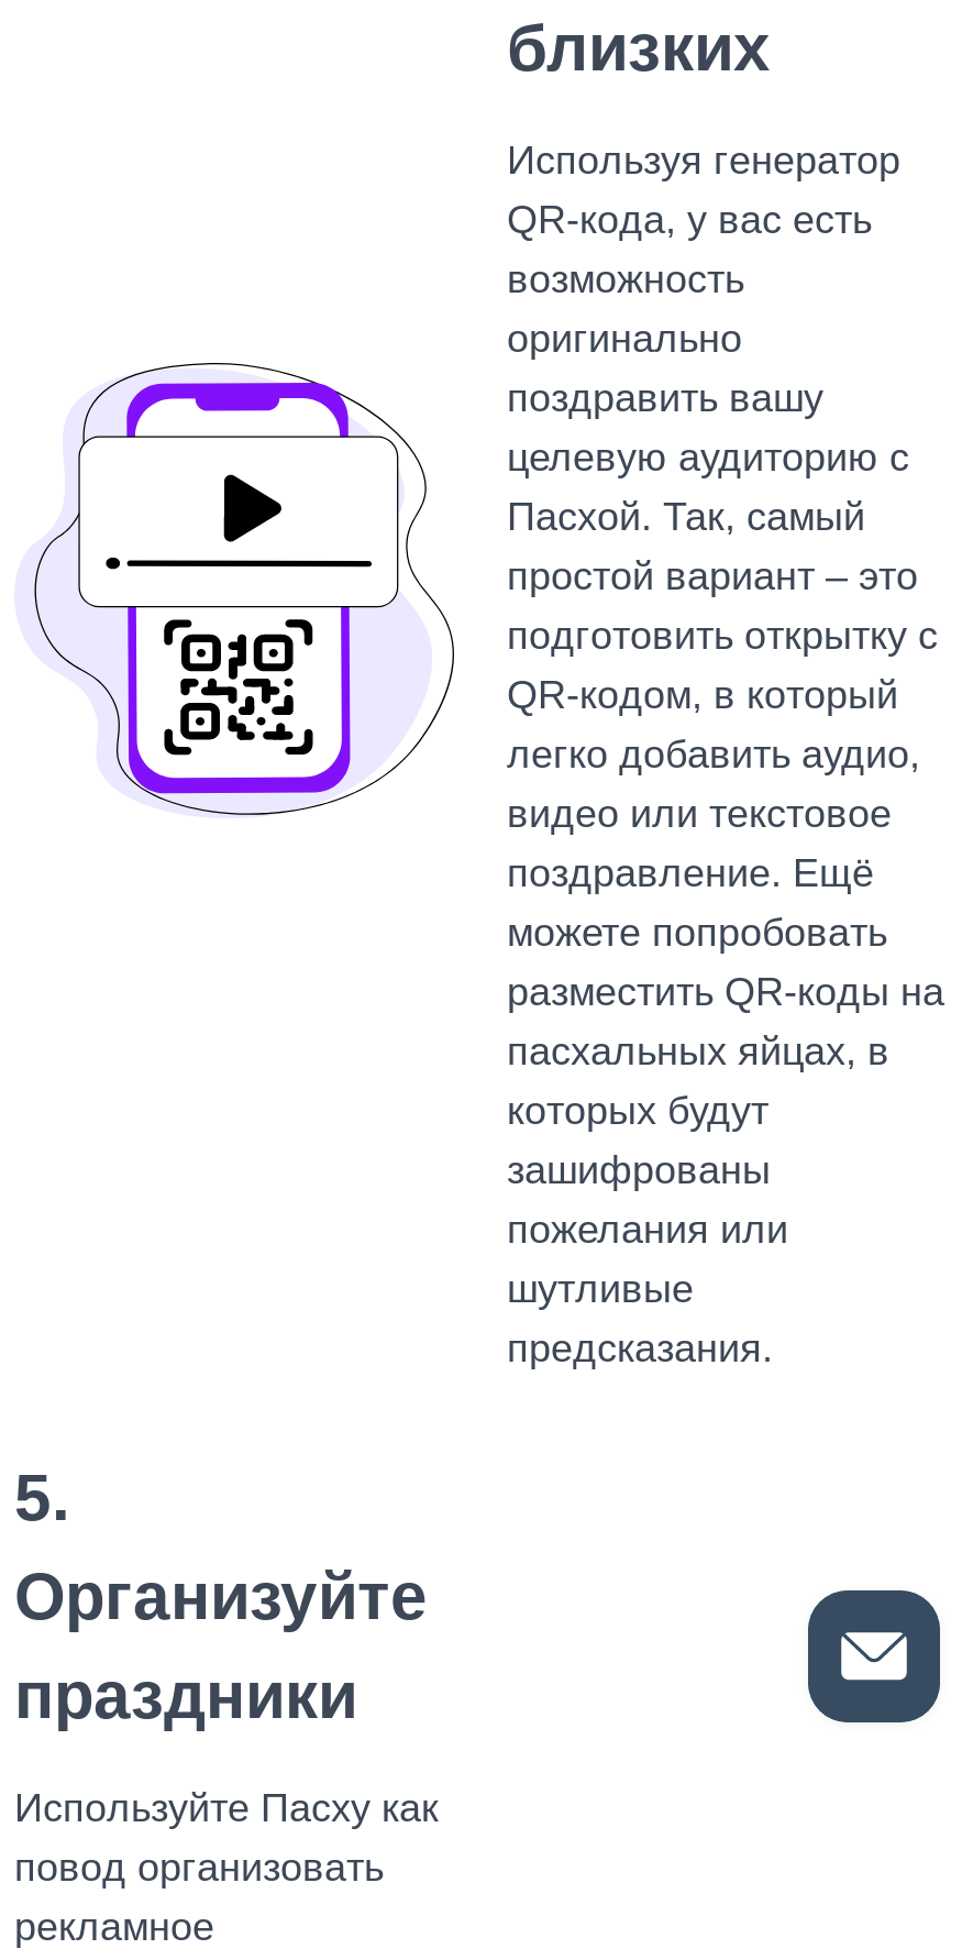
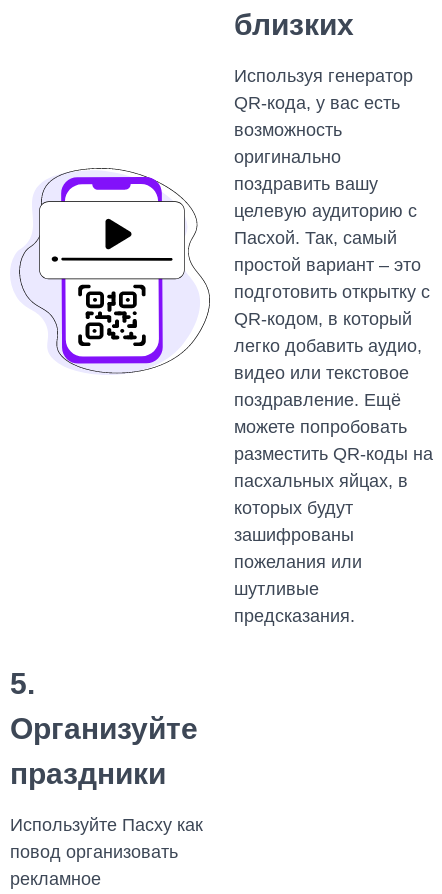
- [image]
